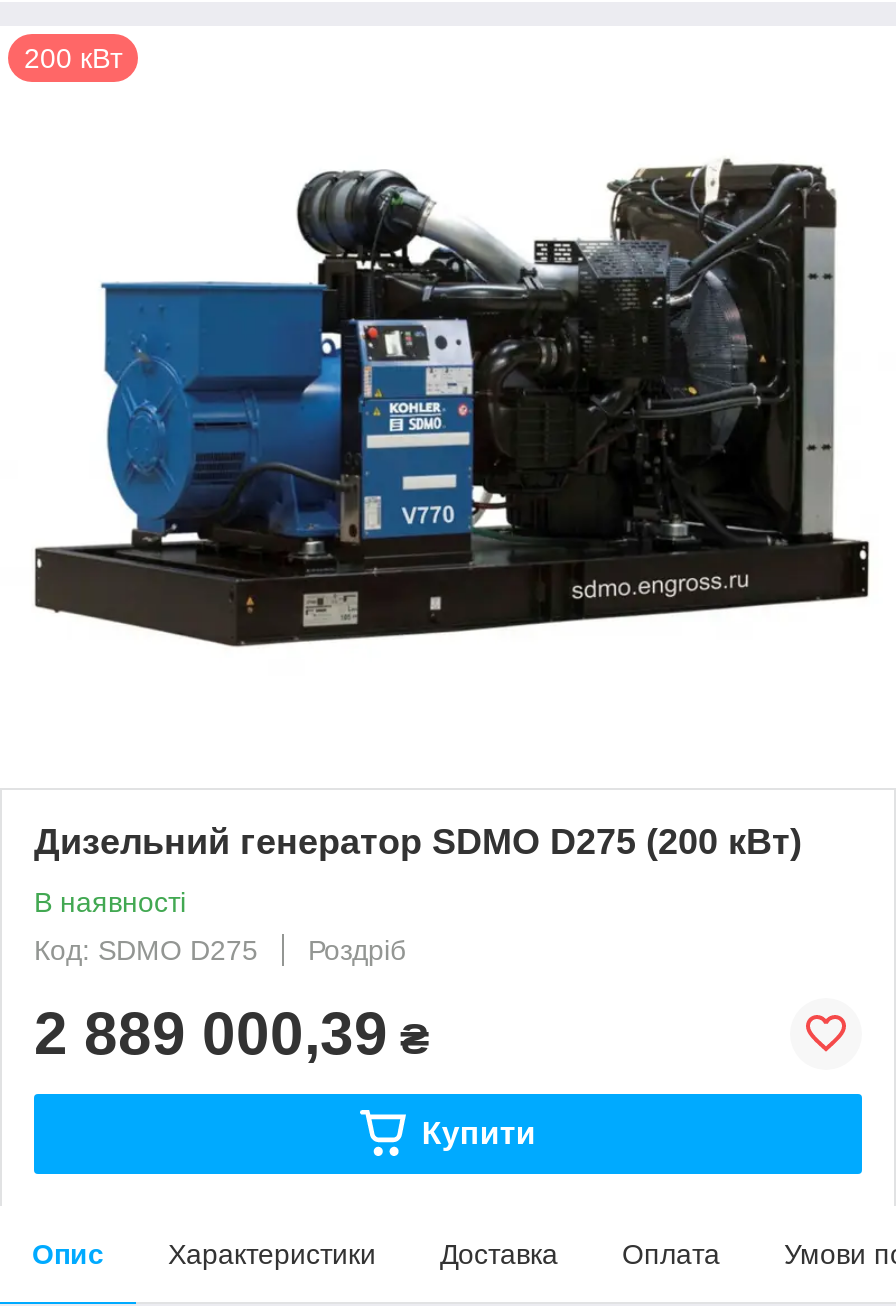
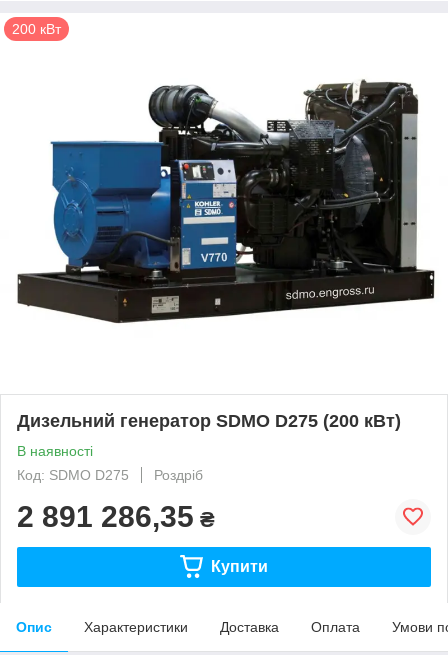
- 2 889 000,39 ₴
+ 2 891 286,35 ₴
